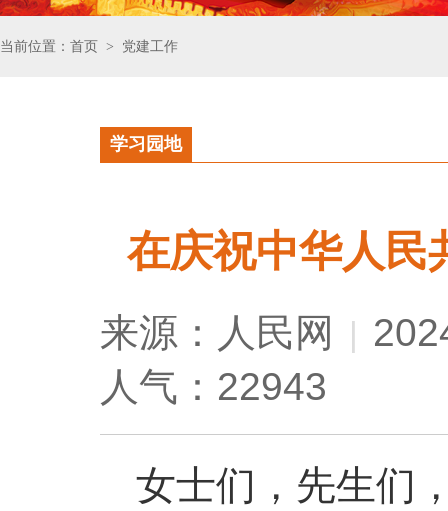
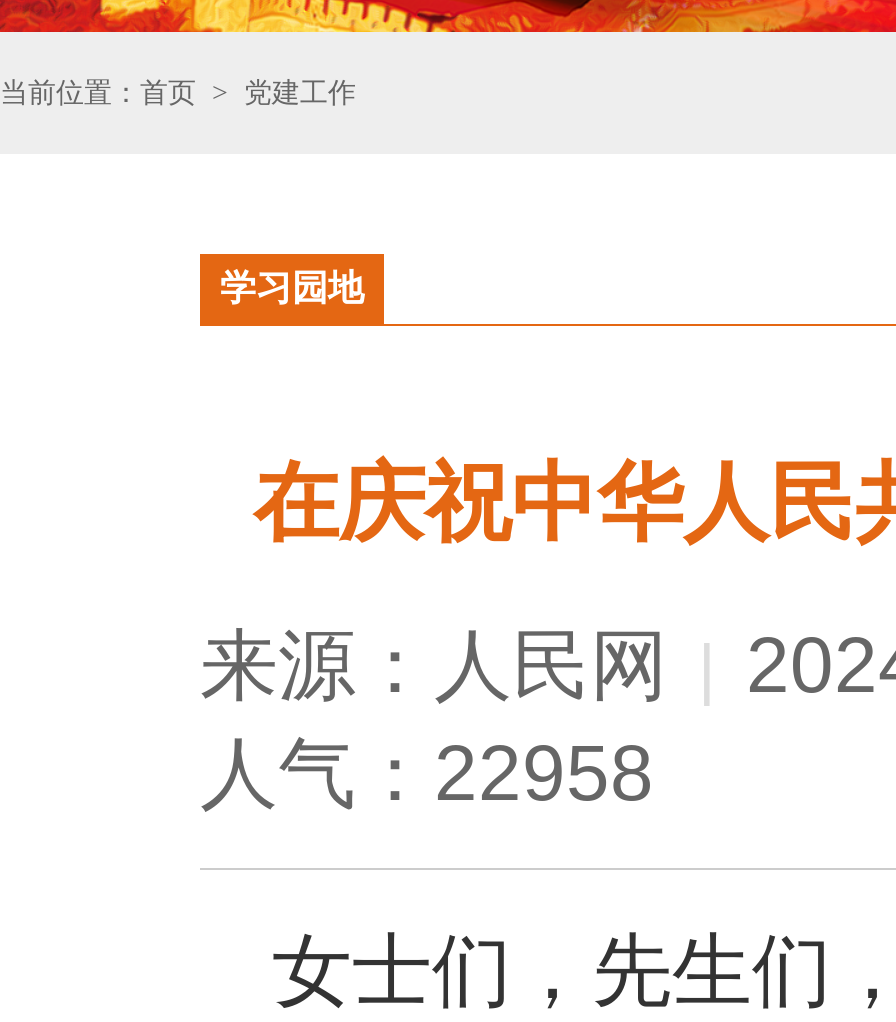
- 人气：22943
+ 人气：22958
